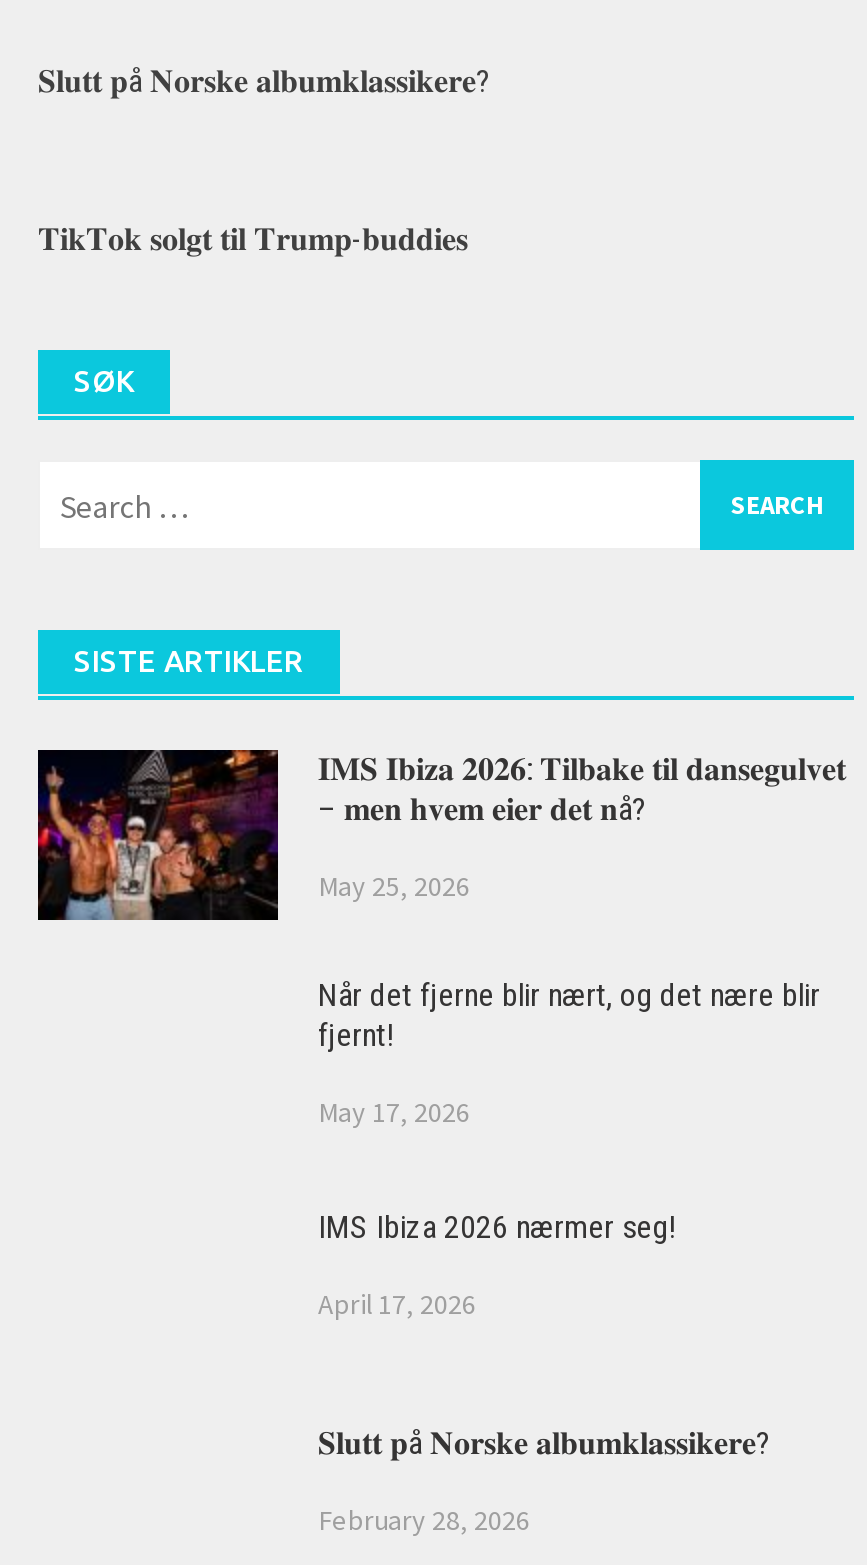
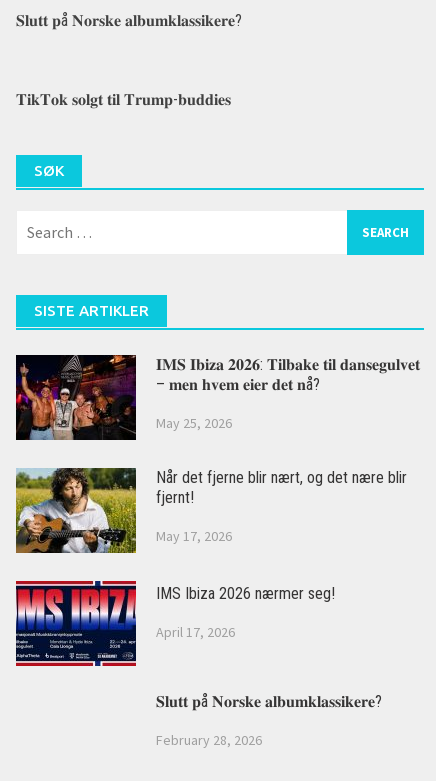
+ [image]

+ [image]
